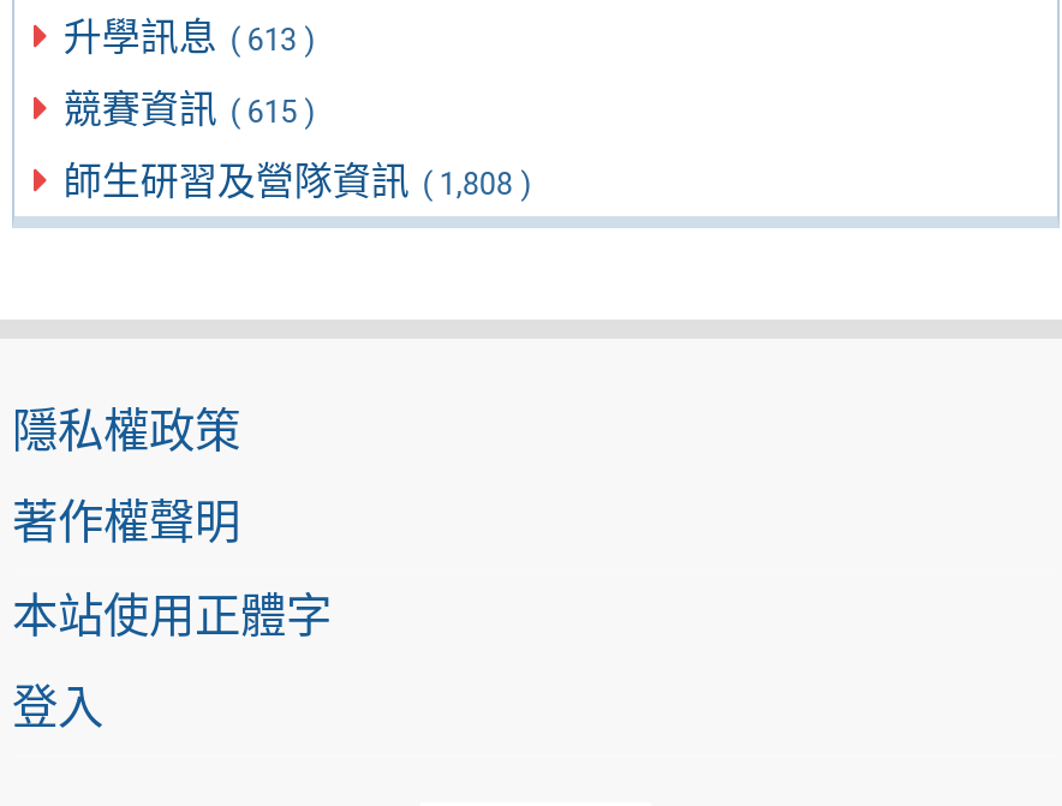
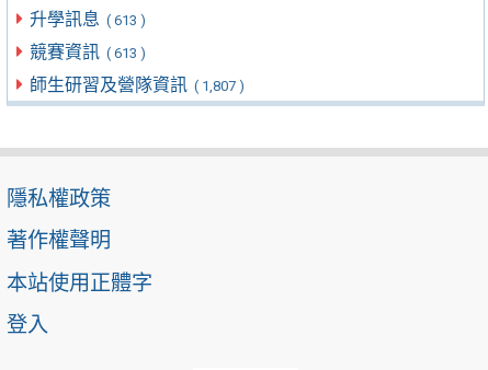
- 競賽資訊 ( 615 )
+ 競賽資訊 ( 613 )

- 師生研習及營隊資訊 ( 1,808 )
+ 師生研習及營隊資訊 ( 1,807 )
